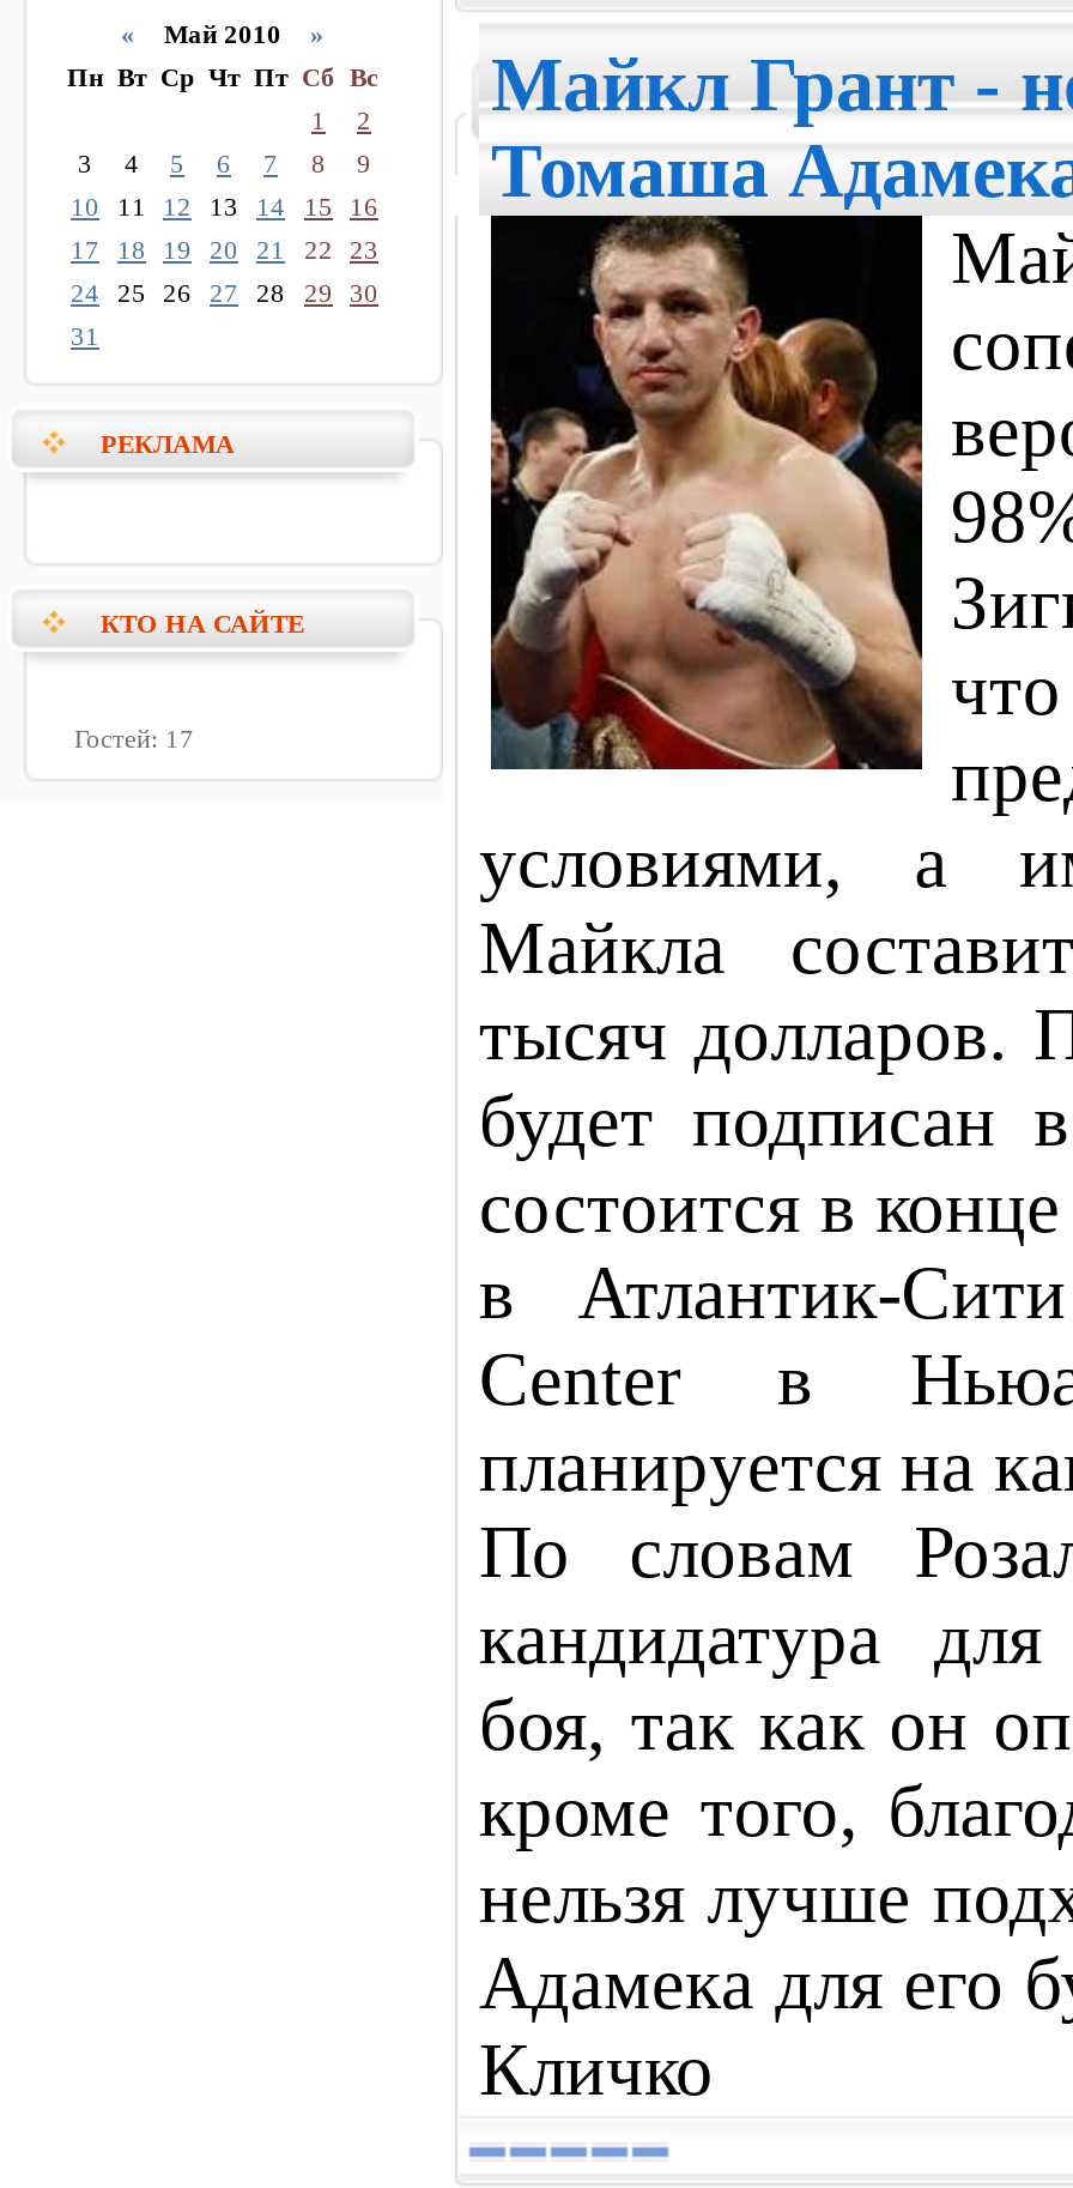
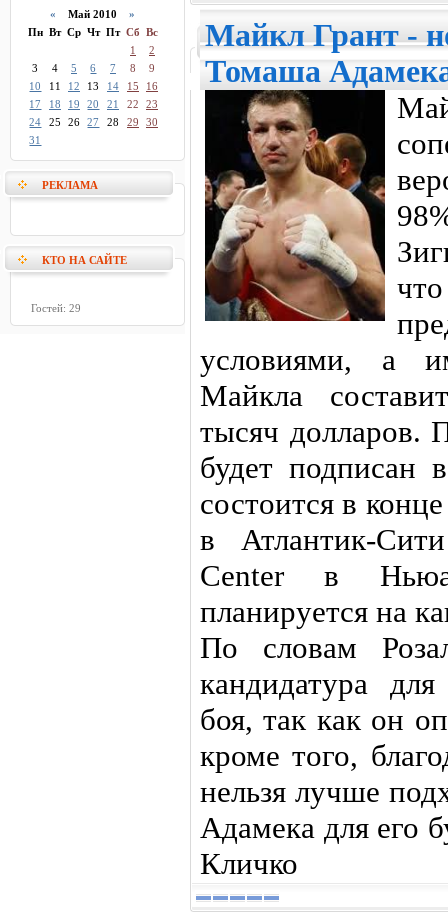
- Гостей: 17
+ Гостей: 29
